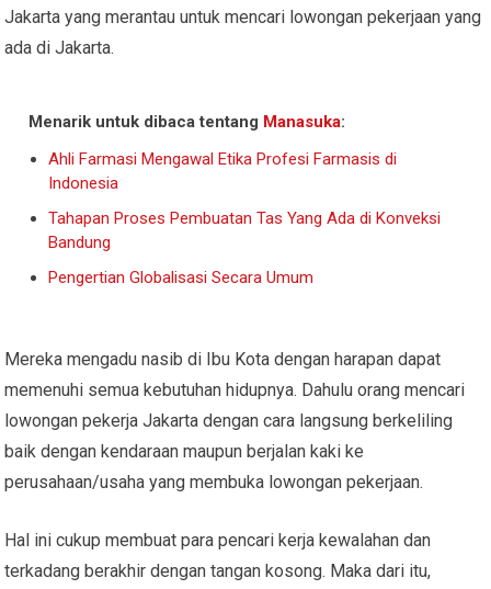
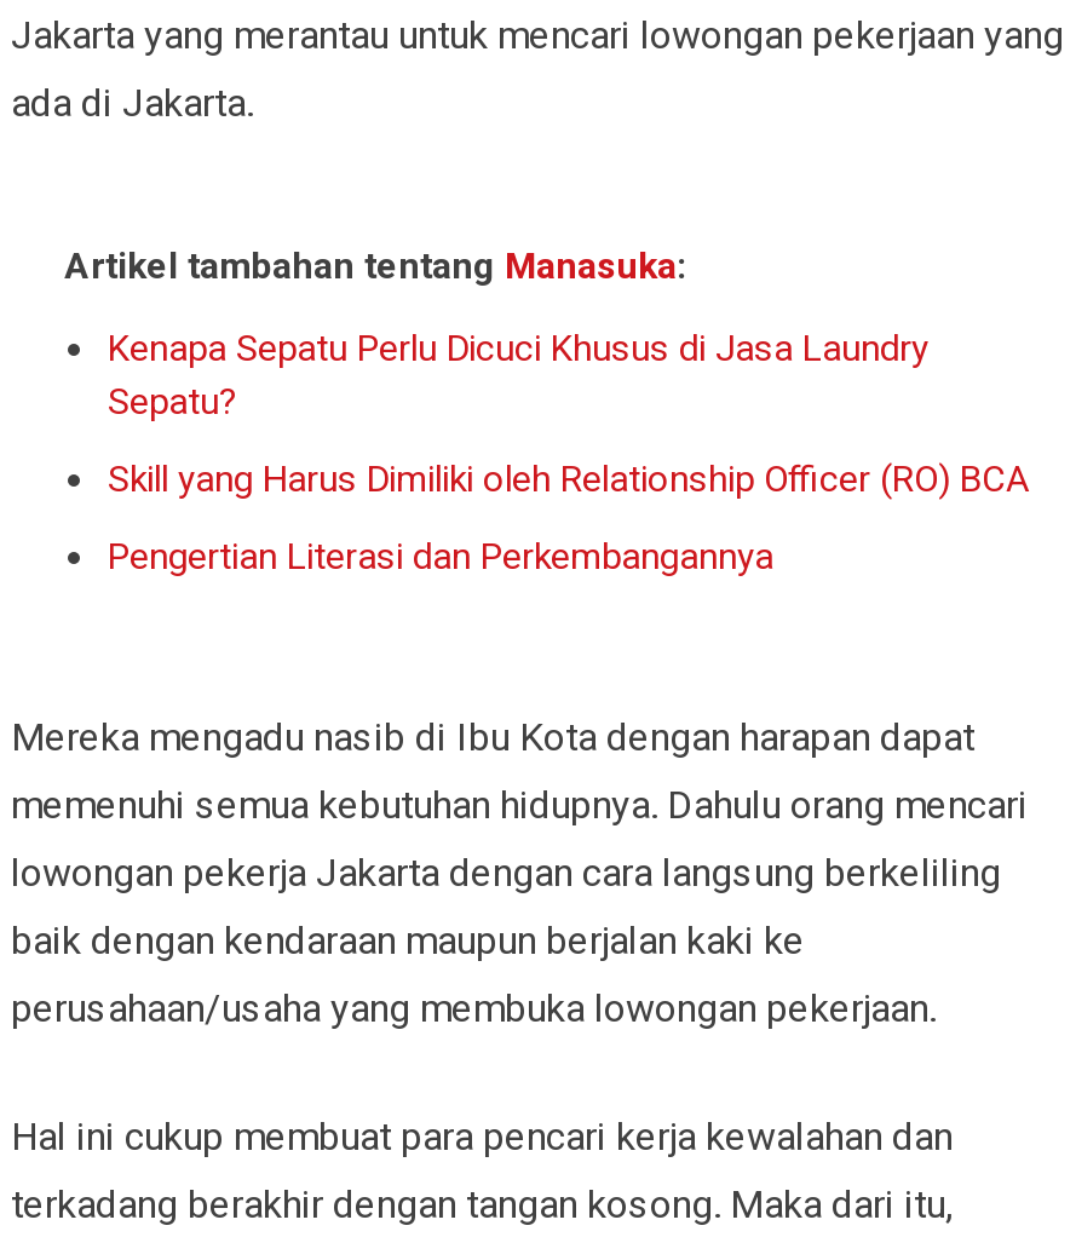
- Menarik untuk dibaca tentang Manasuka:
+ Artikel tambahan tentang Manasuka:

- Ahli Farmasi Mengawal Etika Profesi Farmasis di
- Indonesia
+ Kenapa Sepatu Perlu Dicuci Khusus di Jasa Laundry
+ Sepatu?

- Tahapan Proses Pembuatan Tas Yang Ada di Konveksi
- Bandung
+ Skill yang Harus Dimiliki oleh Relationship Officer (RO) BCA

- Pengertian Globalisasi Secara Umum
+ Pengertian Literasi dan Perkembangannya
